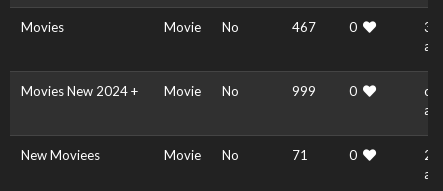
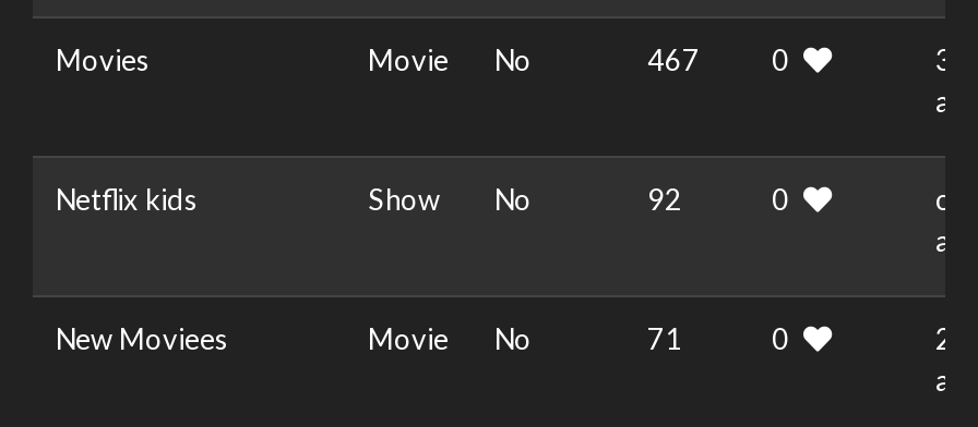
- Movies New 2024 +
- Movie
+ Netflix kids
+ Show

- 999
+ 92
